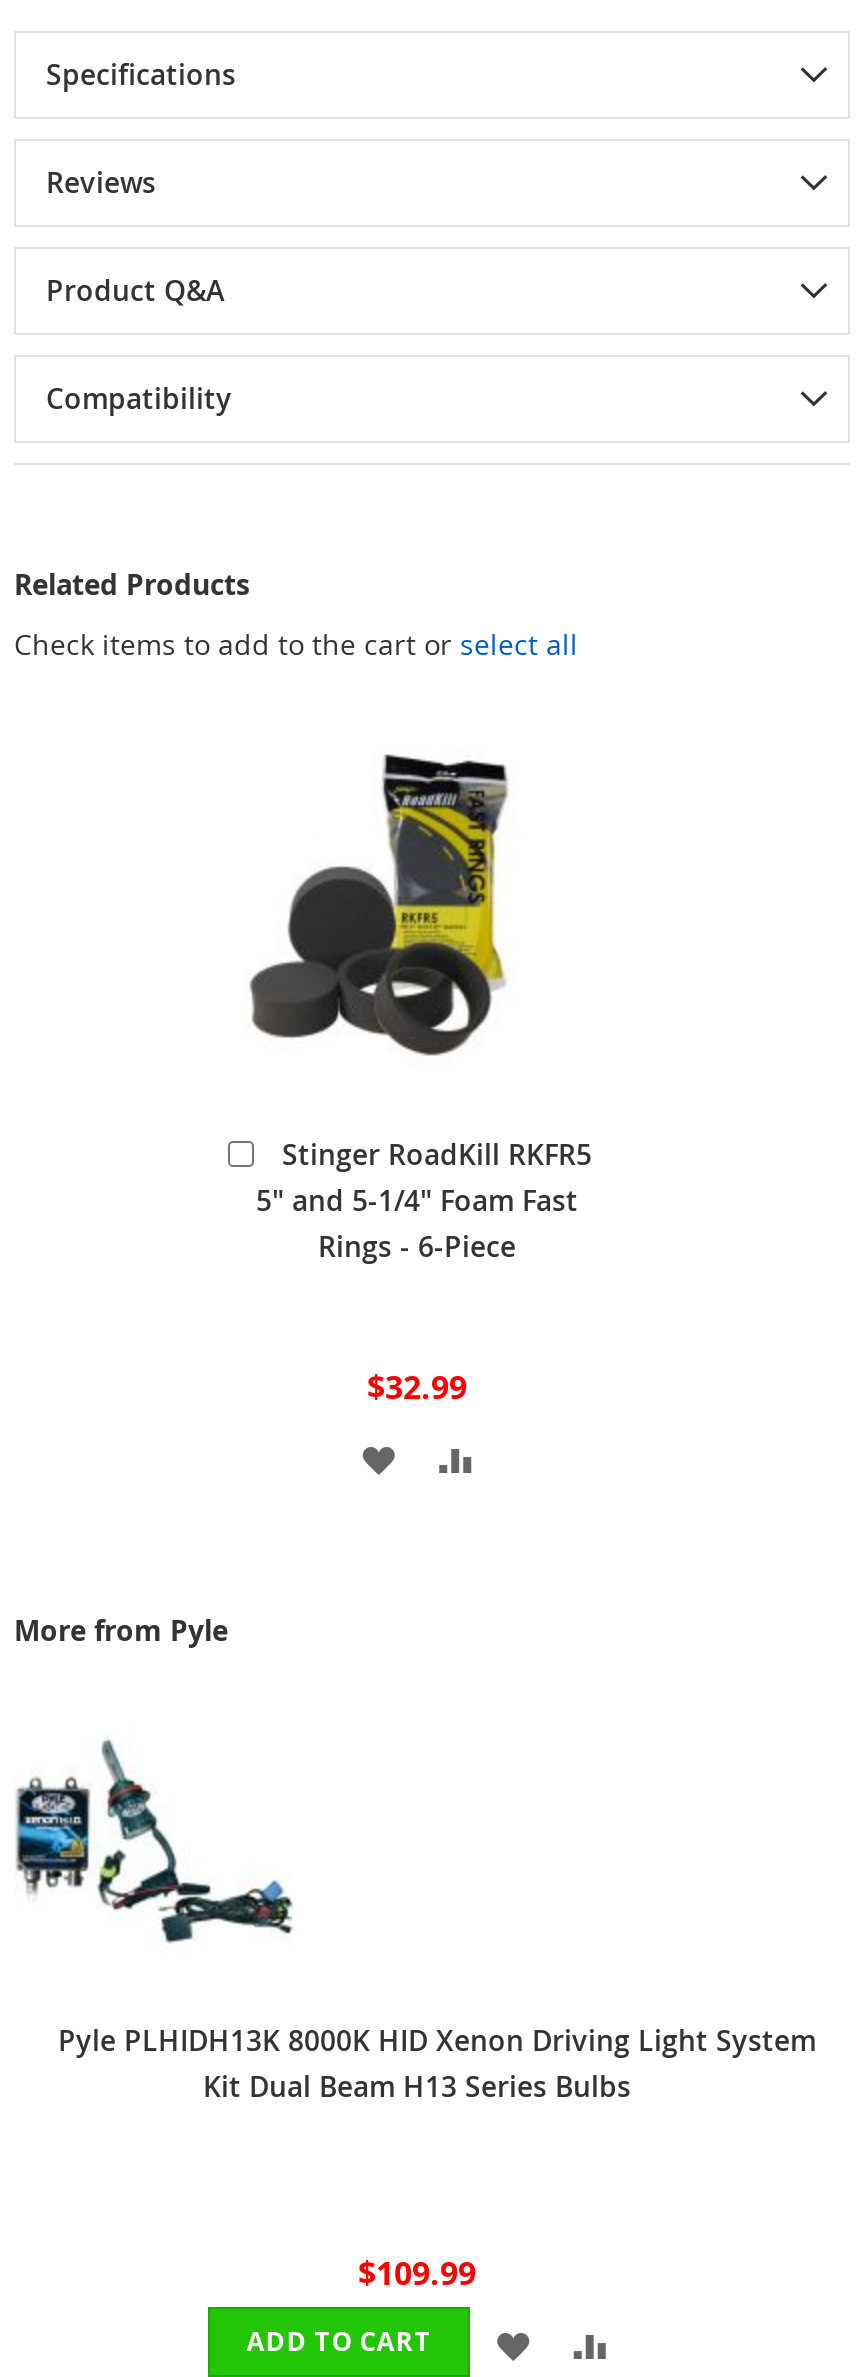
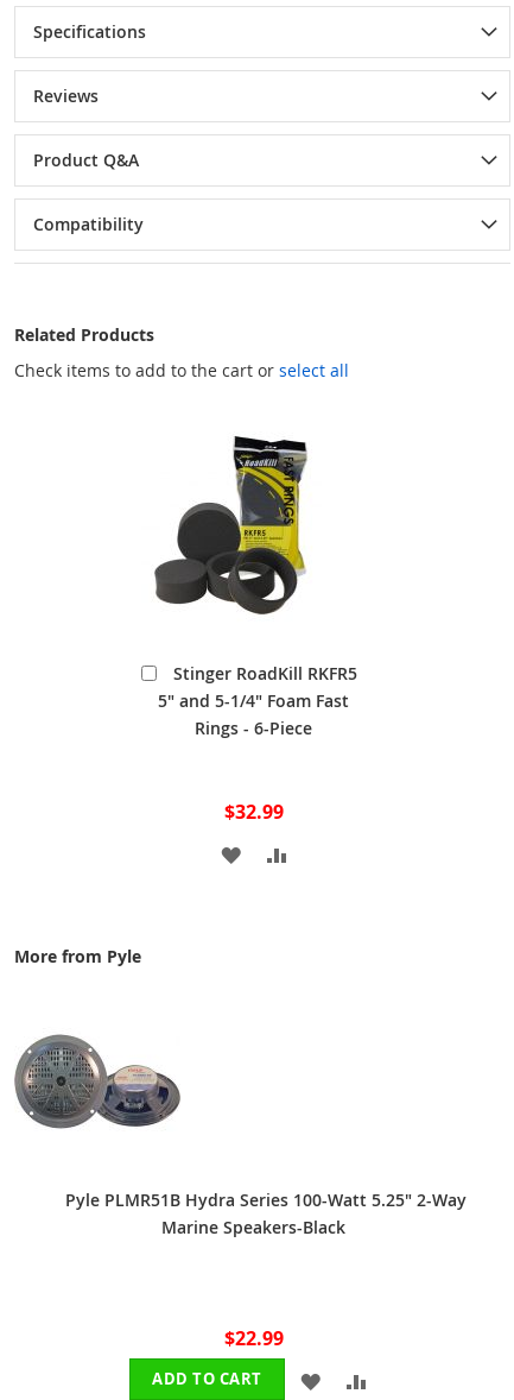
- [image]
- Pyle PLHIDH13K 8000K HID Xenon Driving Light System
- Kit Dual Beam H13 Series Bulbs
+ [image]
+ Pyle PLMR51B Hydra Series 100-Watt 5.25" 2-Way
+ Marine Speakers-Black

- $109.99
+ $22.99
